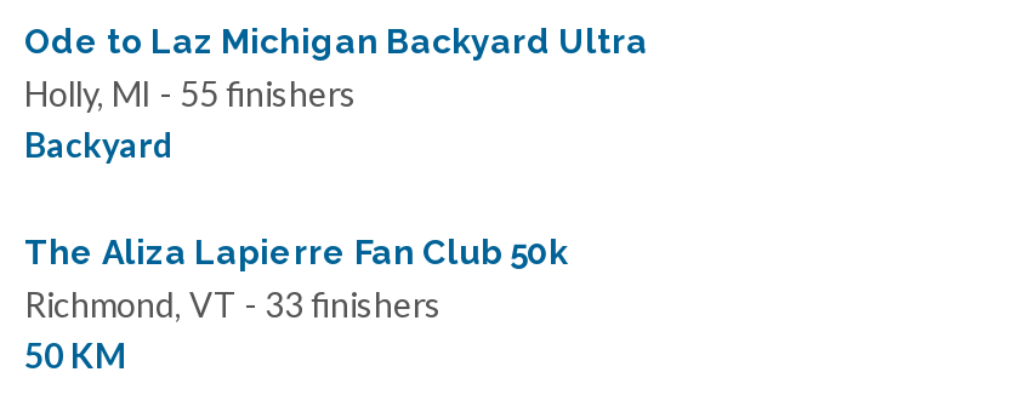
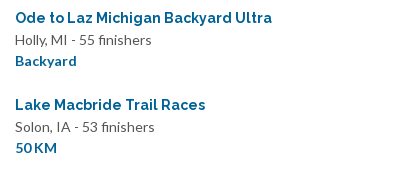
- The Aliza Lapierre Fan Club 50k
- Richmond, VT - 33 finishers
+ Lake Macbride Trail Races
+ Solon, IA - 53 finishers
